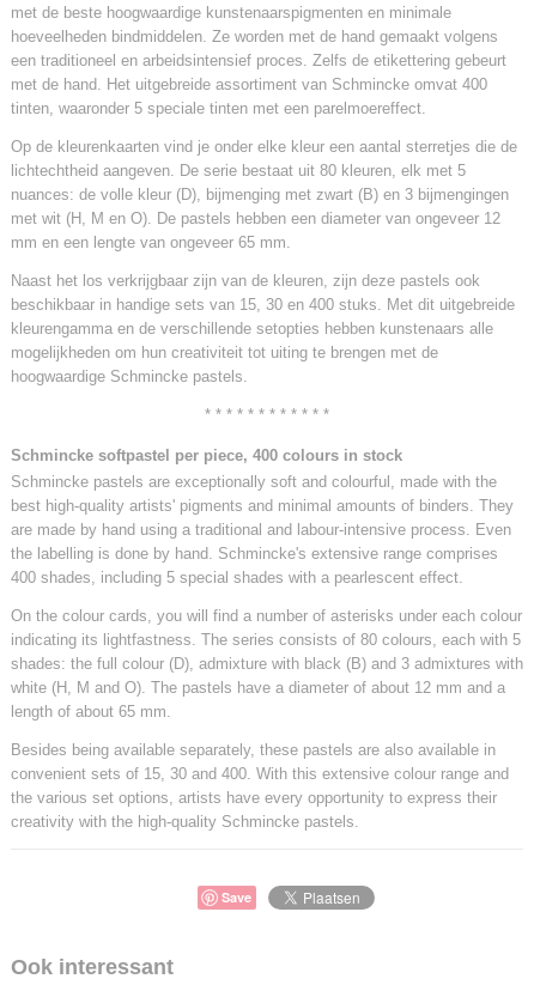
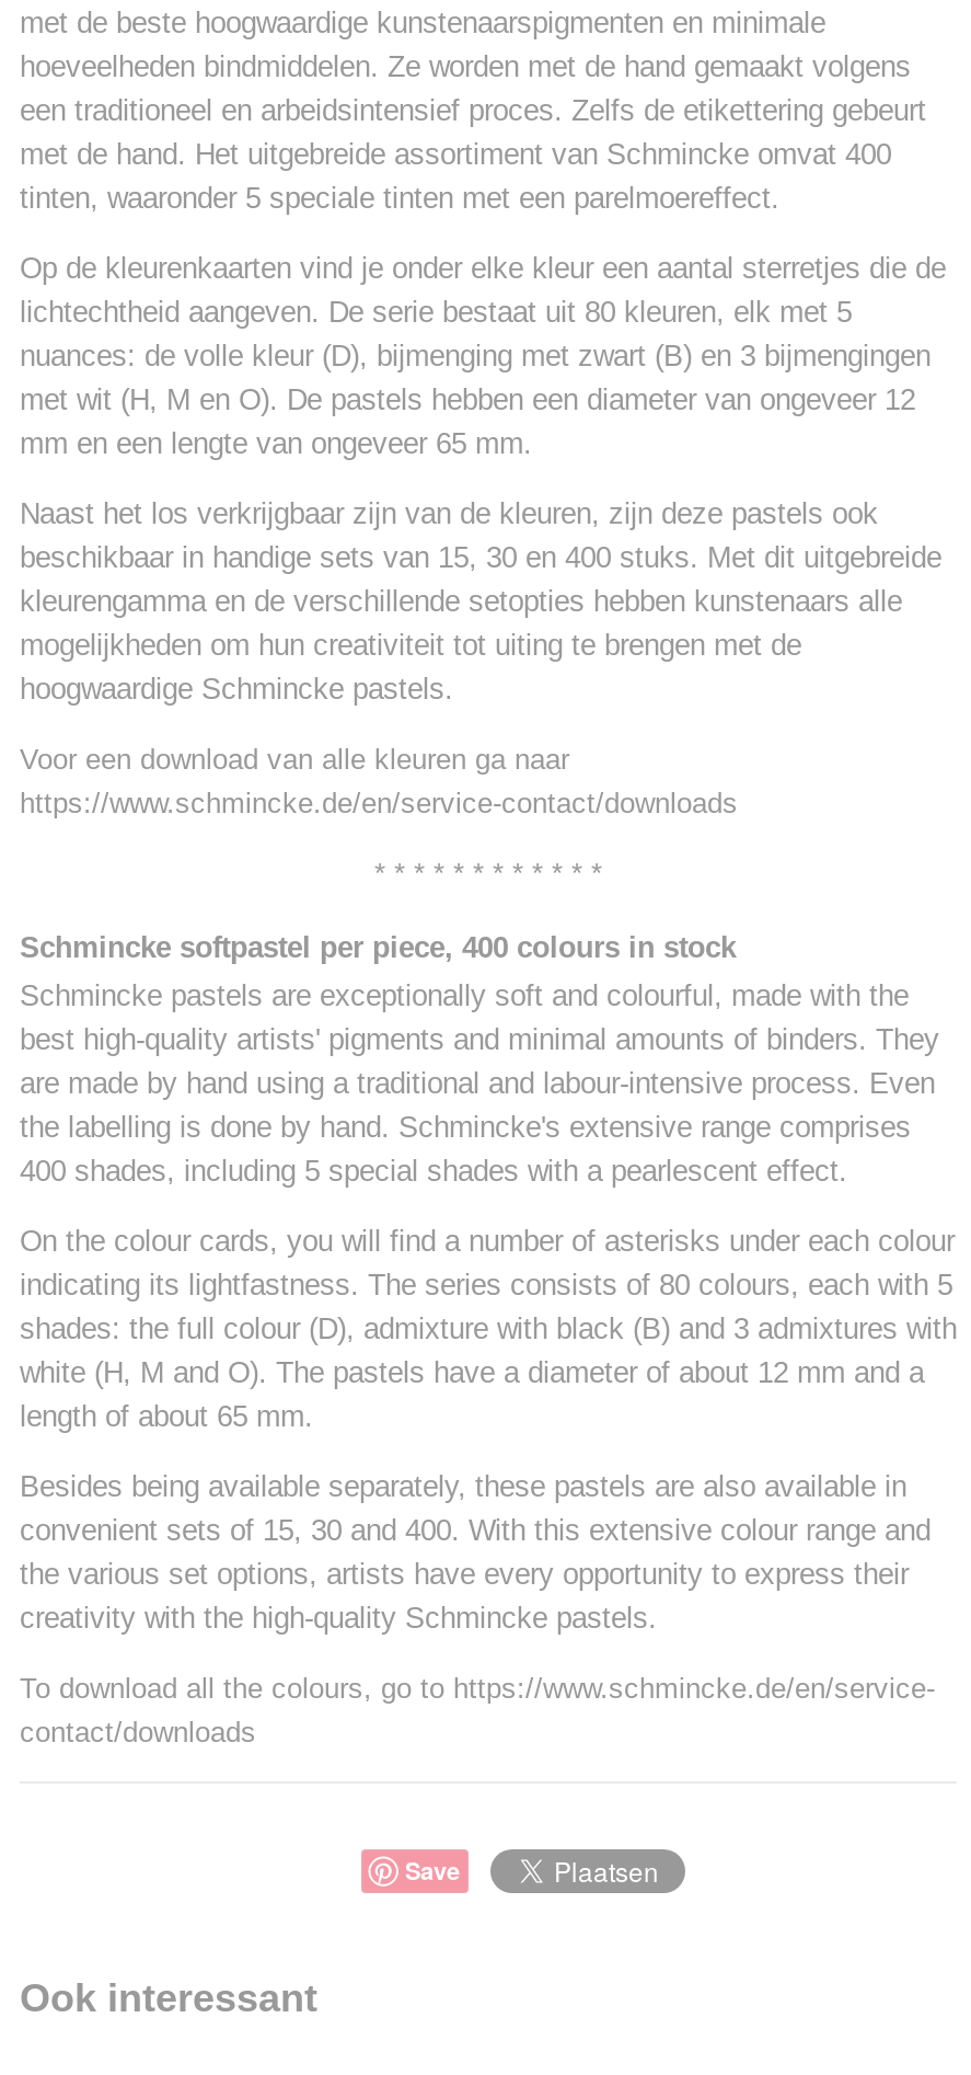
+ Voor een download van alle kleuren ga naar
+ https://www.schmincke.de/en/service-contact/downloads

+ To download all the colours, go to https://www.schmincke.de/en/service-
+ contact/downloads
